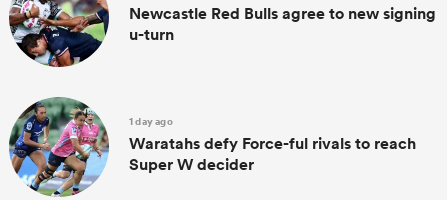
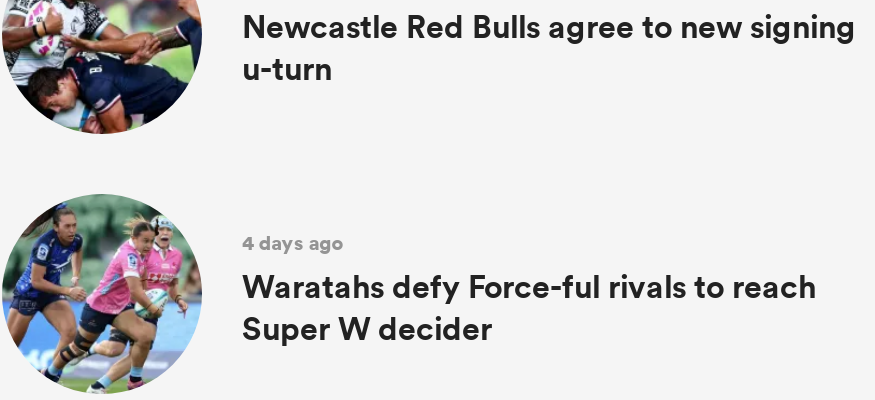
- 1 day ago
+ 4 days ago
